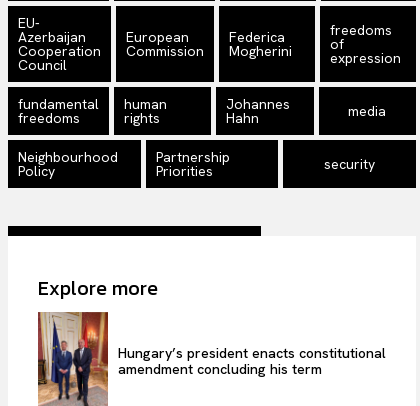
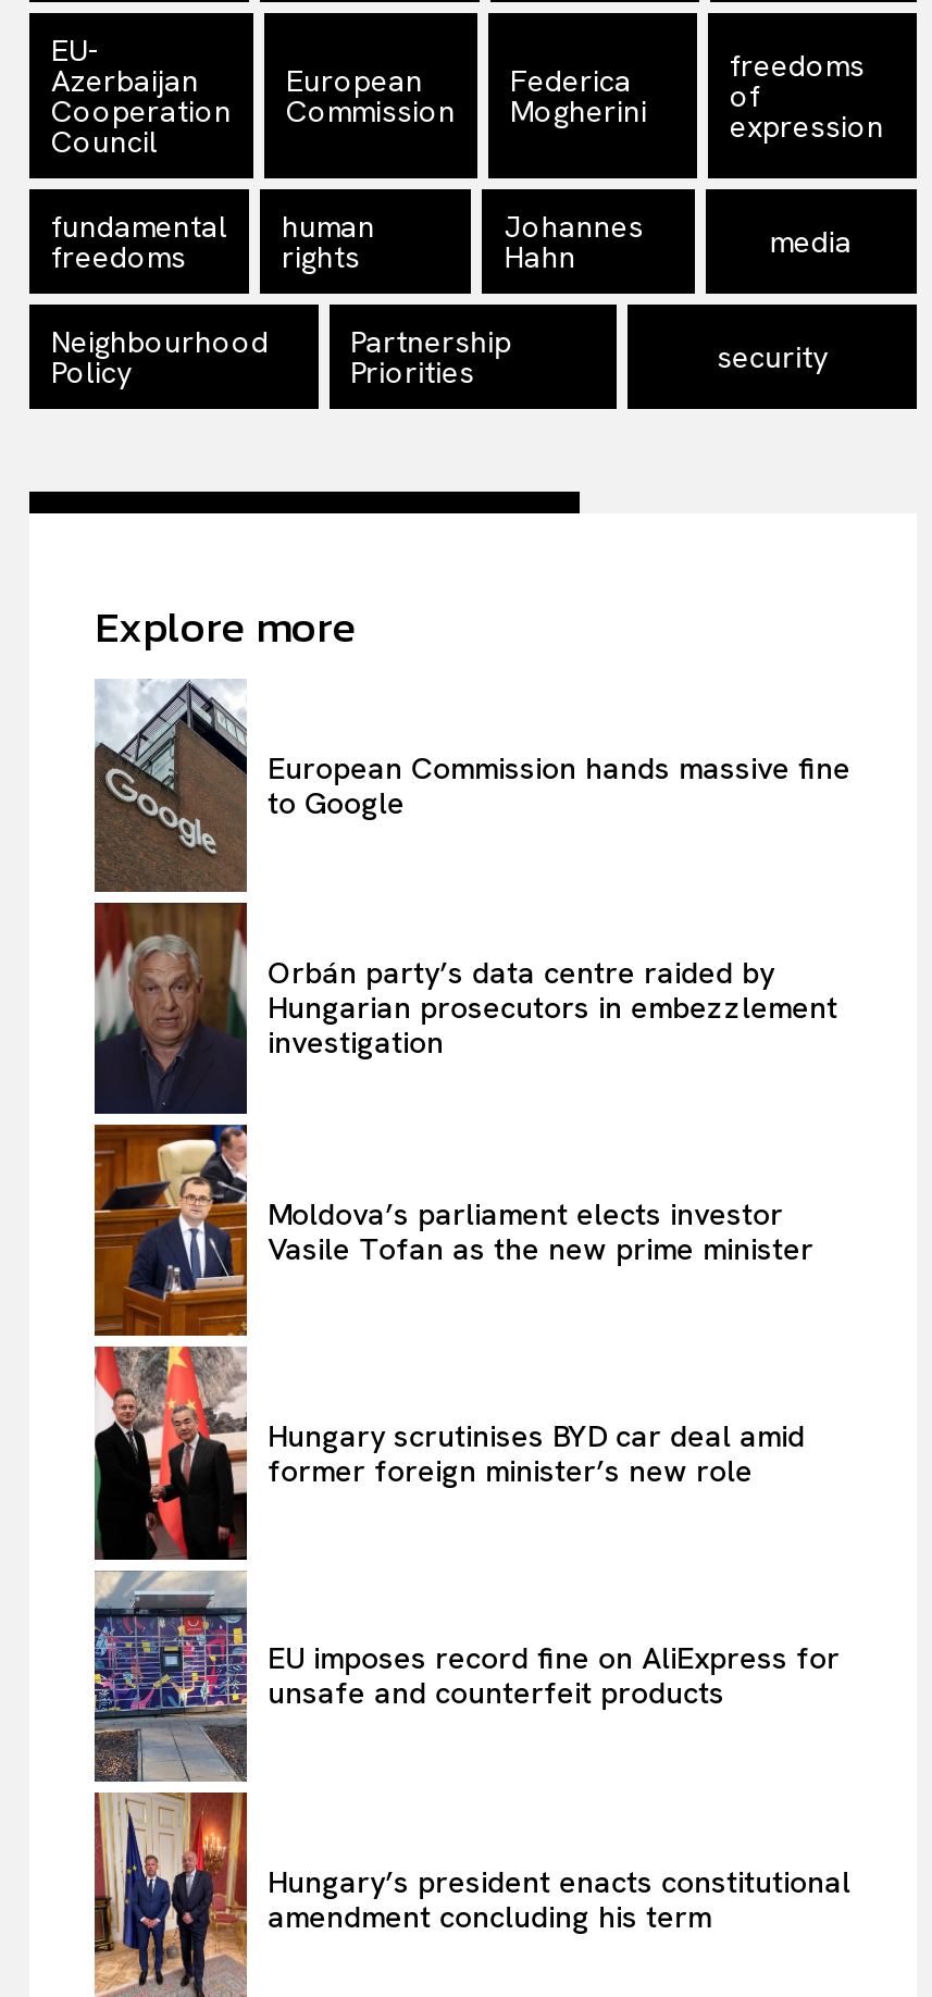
+ [image]
+ European Commission hands massive fine
+ to Google

+ Orbán party’s data centre raided by
+ Hungarian prosecutors in embezzlement
+ investigation

+ Moldova’s parliament elects investor
+ Vasile Tofan as the new prime minister

+ Hungary scrutinises BYD car deal amid
+ former foreign minister’s new role

+ EU imposes record fine on AliExpress for
+ unsafe and counterfeit products
